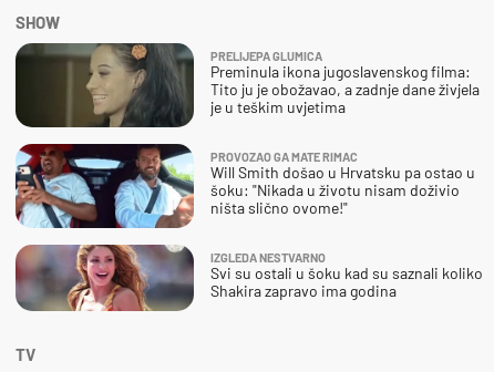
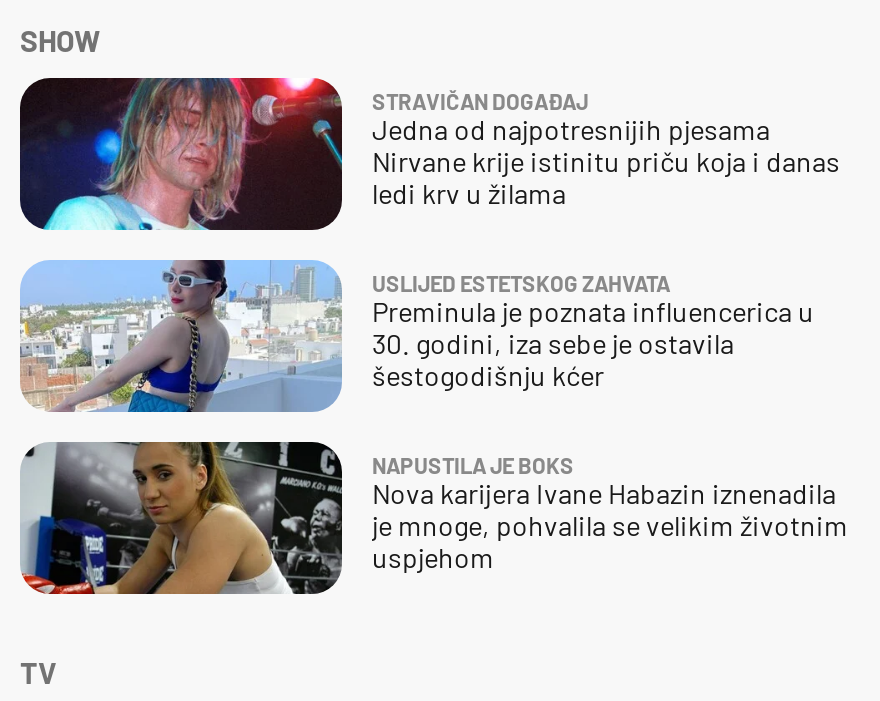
- [image]
- PRELIJEPA GLUMICA
- Preminula ikona jugoslavenskog filma:
- Tito ju je obožavao, a zadnje dane živjela
- je u teškim uvjetima
+ [image]
+ STRAVIČAN DOGAĐAJ
+ Jedna od najpotresnijih pjesama
+ Nirvane krije istinitu priču koja i danas
+ ledi krv u žilama

- [image]
- PROVOZAO GA MATE RIMAC
- Will Smith došao u Hrvatsku pa ostao u
- šoku: "Nikada u životu nisam doživio
- ništa slično ovome!"
+ [image]
+ USLIJED ESTETSKOG ZAHVATA
+ Preminula je poznata influencerica u
+ 30. godini, iza sebe je ostavila
+ šestogodišnju kćer

- [image]
- IZGLEDA NESTVARNO
- Svi su ostali u šoku kad su saznali koliko
- Shakira zapravo ima godina
+ [image]
+ NAPUSTILA JE BOKS
+ Nova karijera Ivane Habazin iznenadila
+ je mnoge, pohvalila se velikim životnim
+ uspjehom
